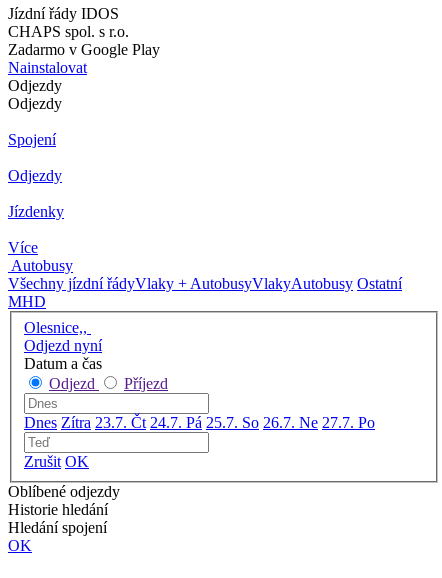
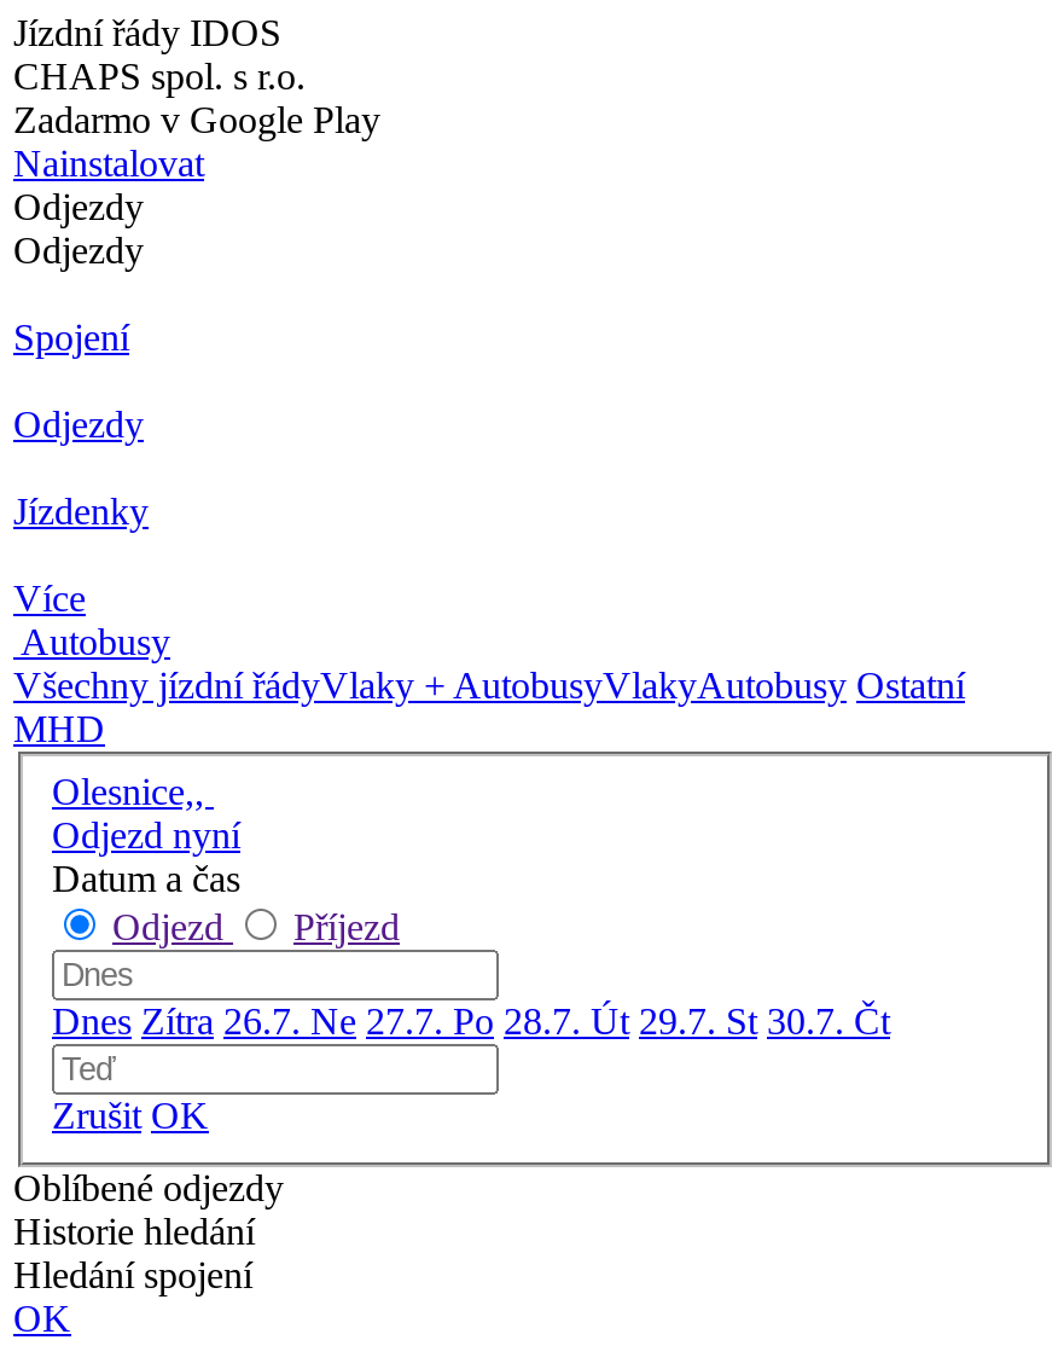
- Dnes Zítra 23.7. Čt 24.7. Pá 25.7. So 26.7. Ne 27.7. Po
+ Dnes Zítra 26.7. Ne 27.7. Po 28.7. Út 29.7. St 30.7. Čt
